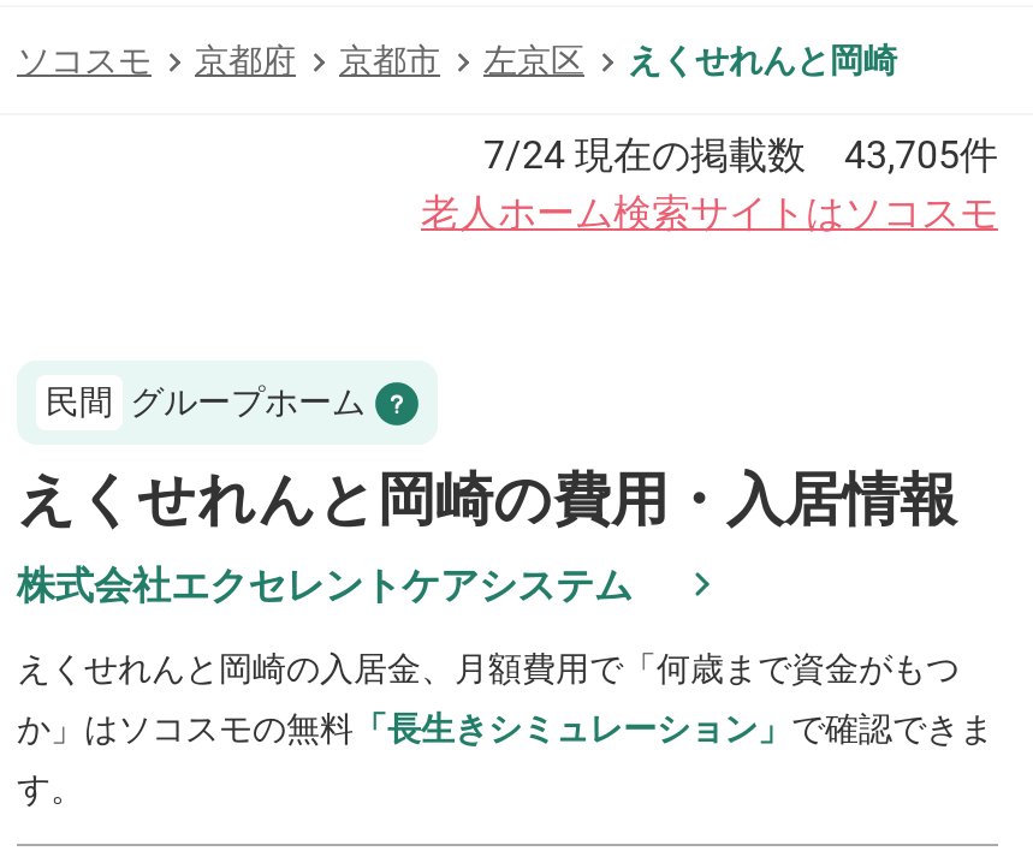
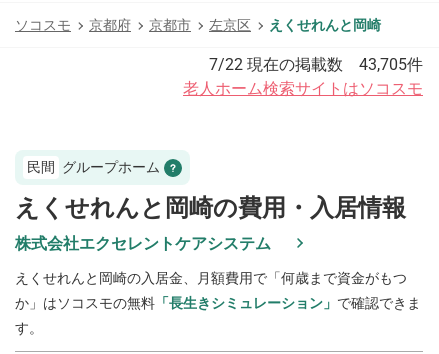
- 7/24現在の掲載数43,705件
+ 7/22現在の掲載数43,705件
